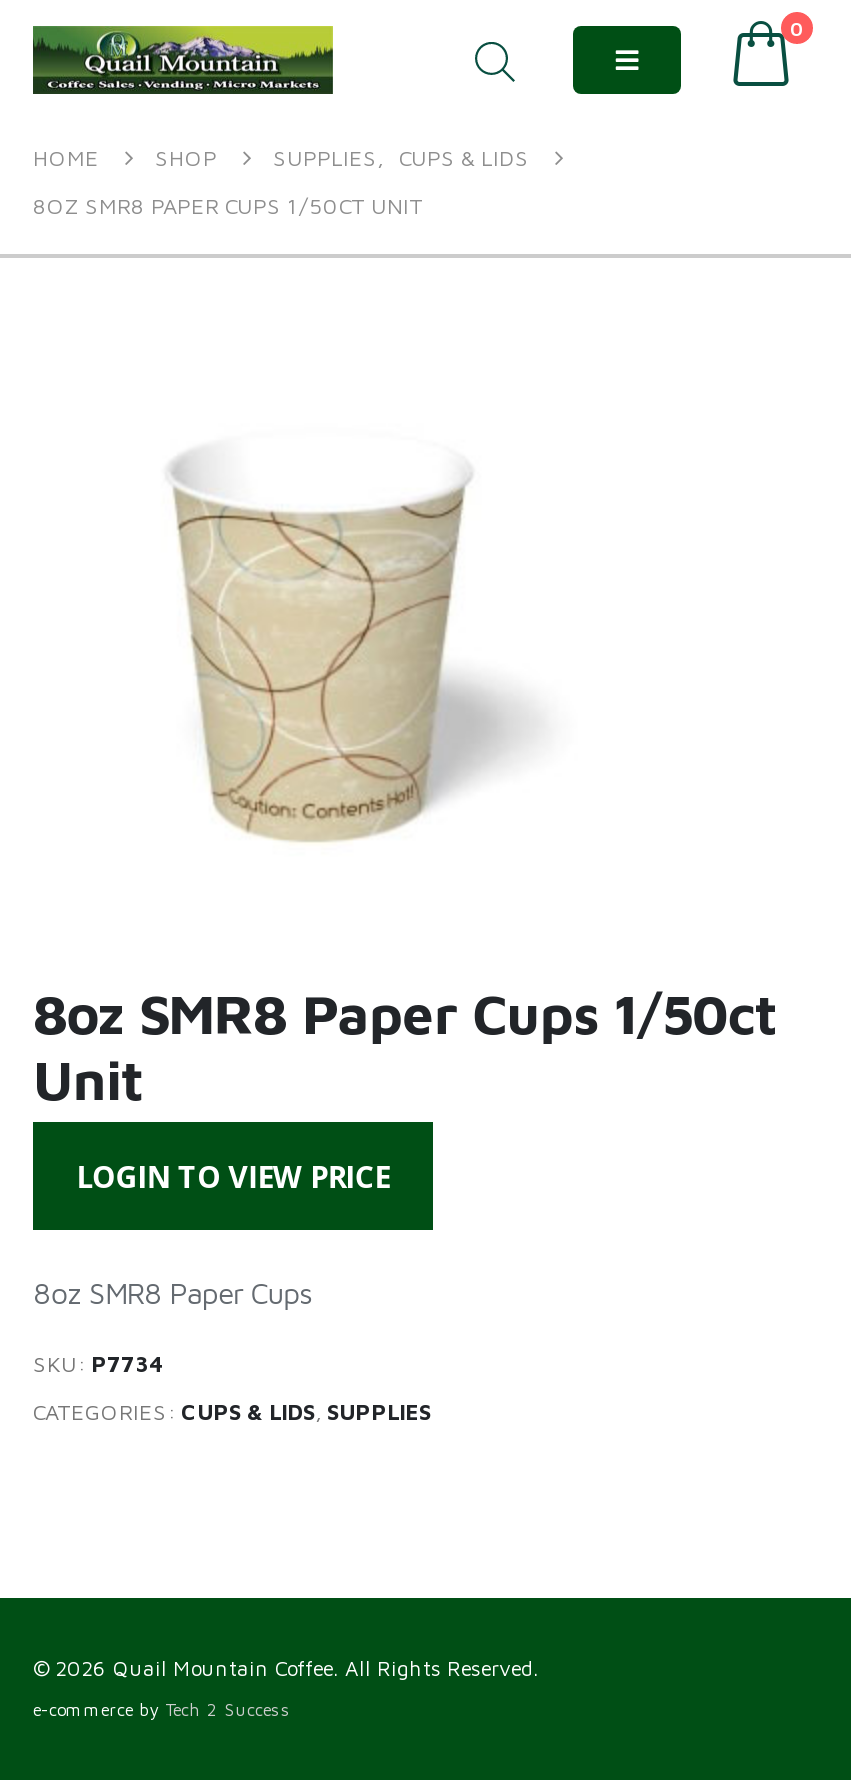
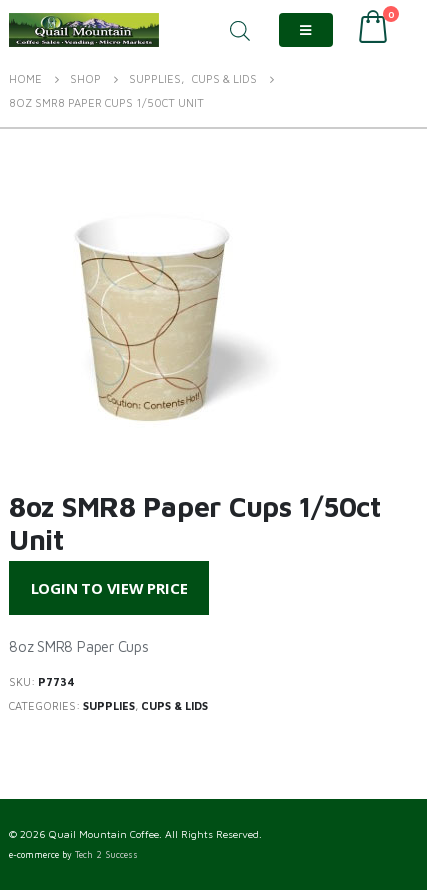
- CATEGORIES: CUPS & LIDS, SUPPLIES
+ CATEGORIES: SUPPLIES, CUPS & LIDS
